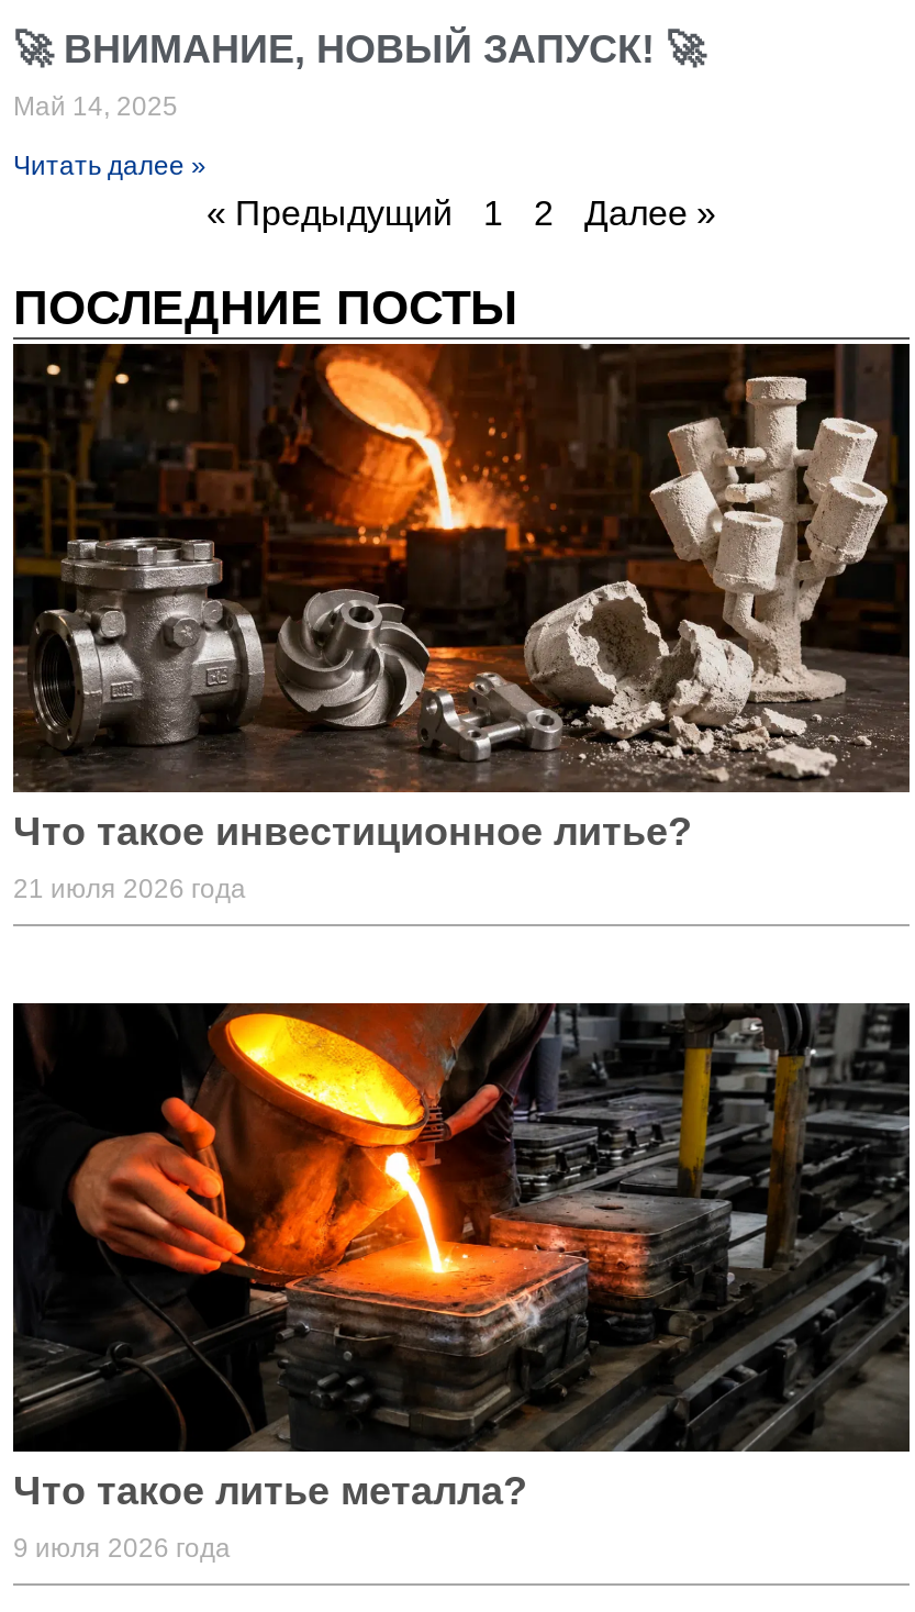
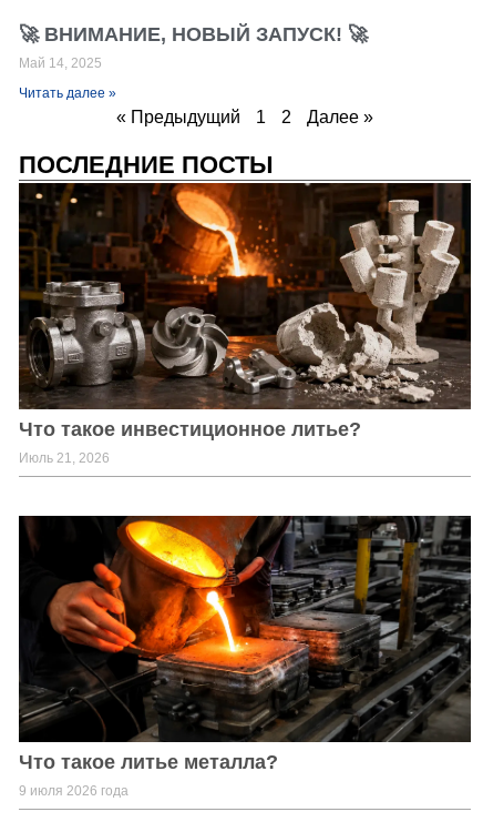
- 21 июля 2026 года
+ Июль 21, 2026
